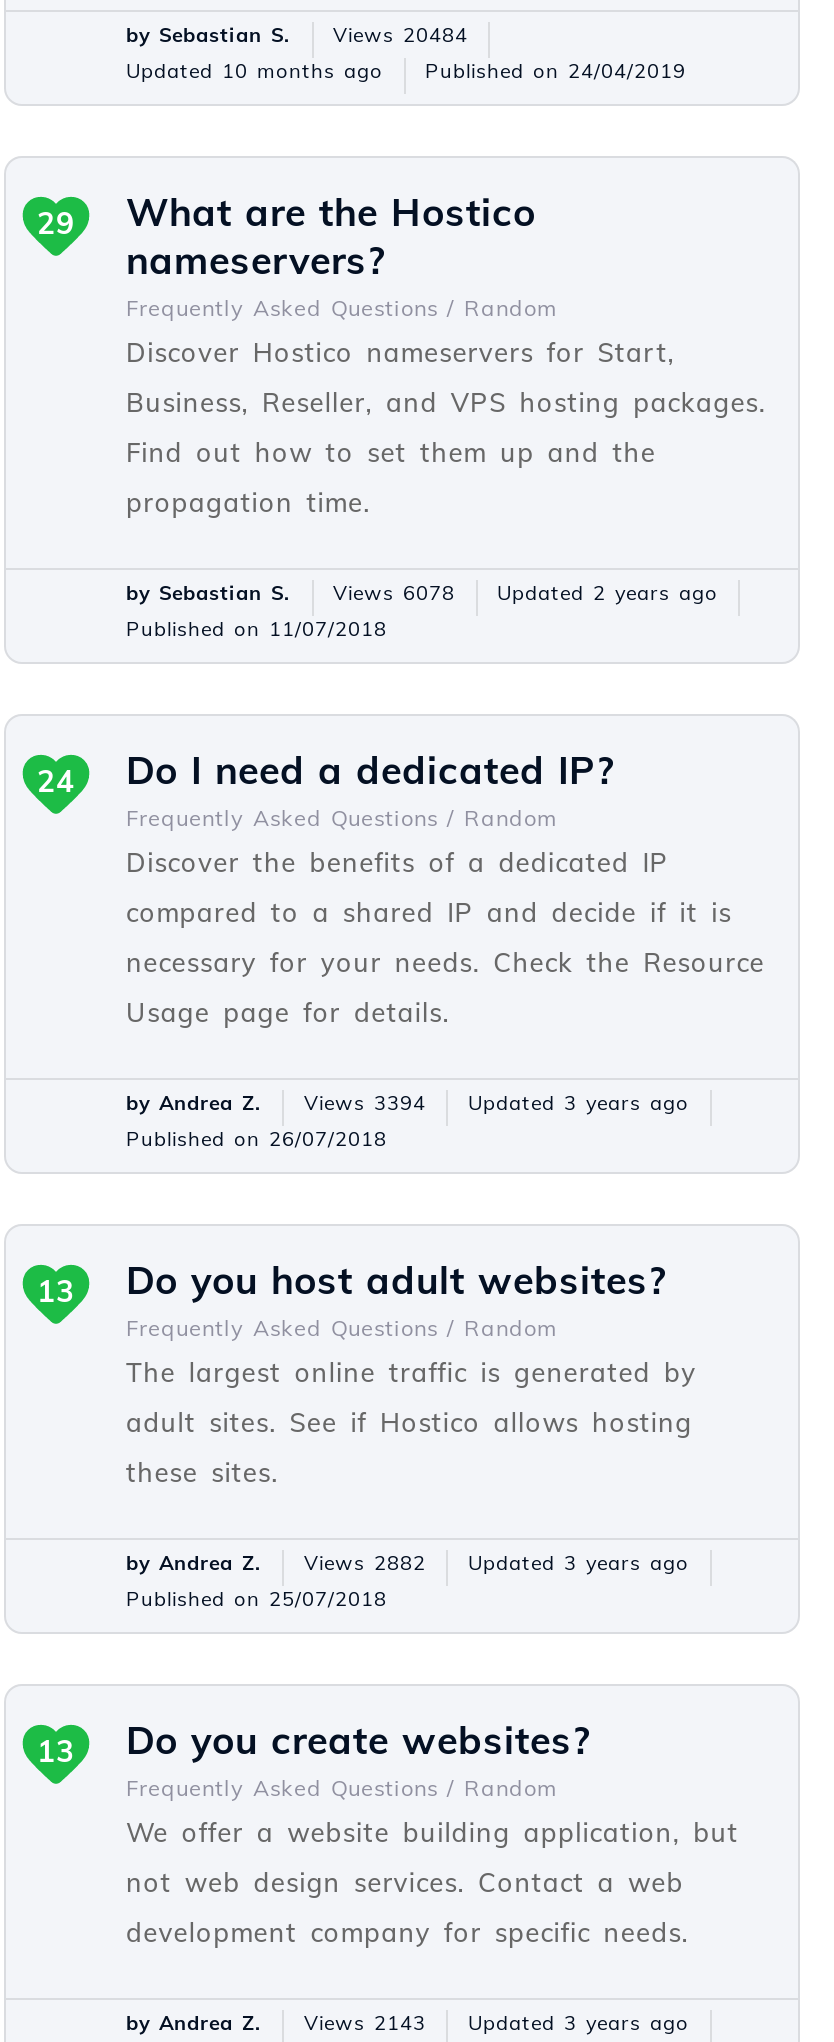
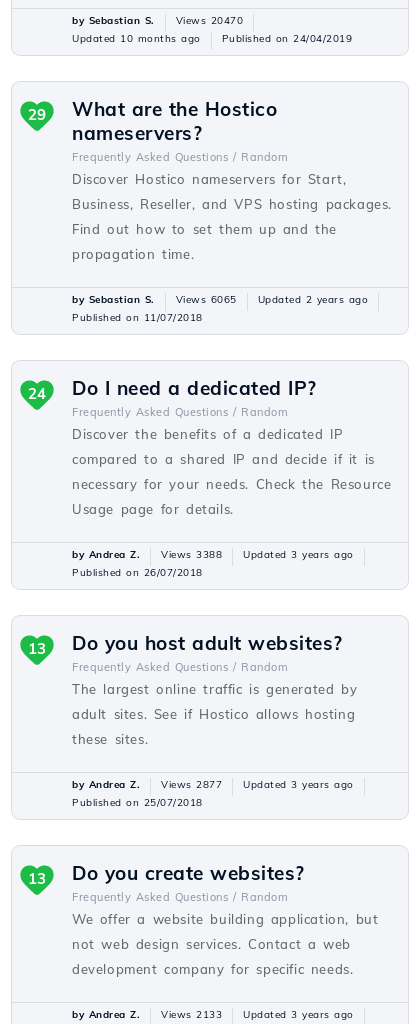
- by Sebastian S. Views 20484
+ by Sebastian S. Views 20470

- by Sebastian S. Views 6078 Updated 2 years ago
+ by Sebastian S. Views 6065 Updated 2 years ago

- by Andrea Z. Views 3394 Updated 3 years ago
+ by Andrea Z. Views 3388 Updated 3 years ago

- by Andrea Z. Views 2882 Updated 3 years ago
+ by Andrea Z. Views 2877 Updated 3 years ago

- by Andrea Z. Views 2143 Updated 3 years ago
+ by Andrea Z. Views 2133 Updated 3 years ago
